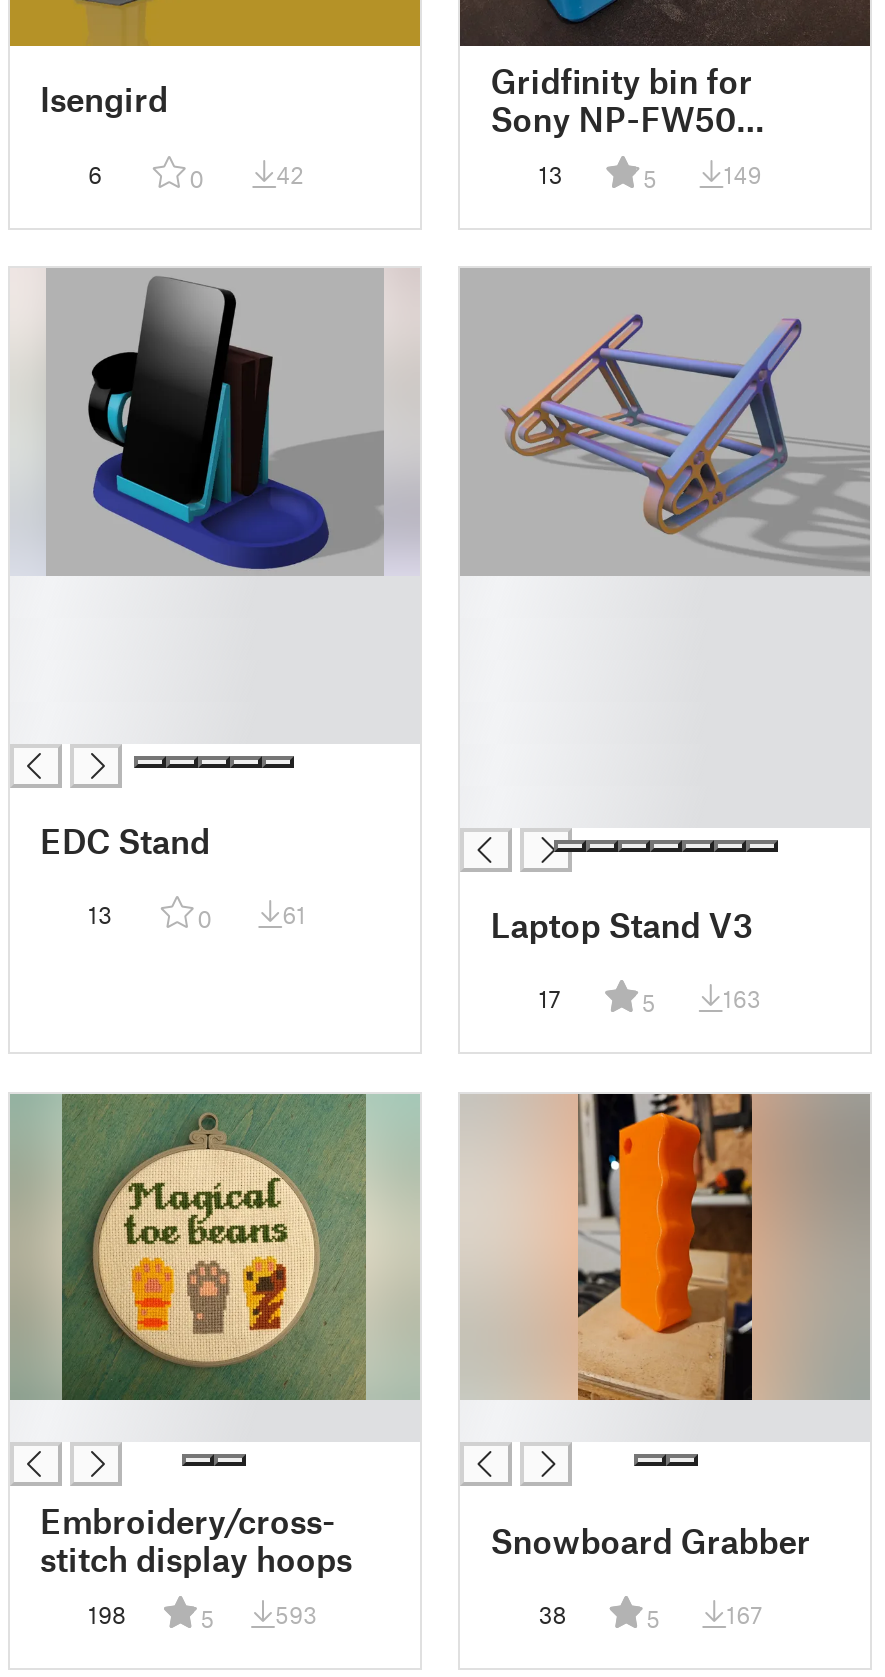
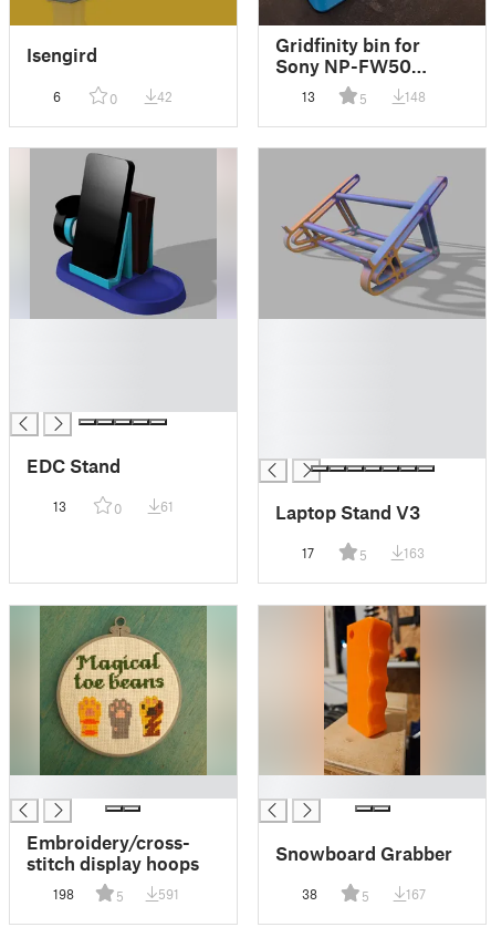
- 149
+ 148

- 593
+ 591
